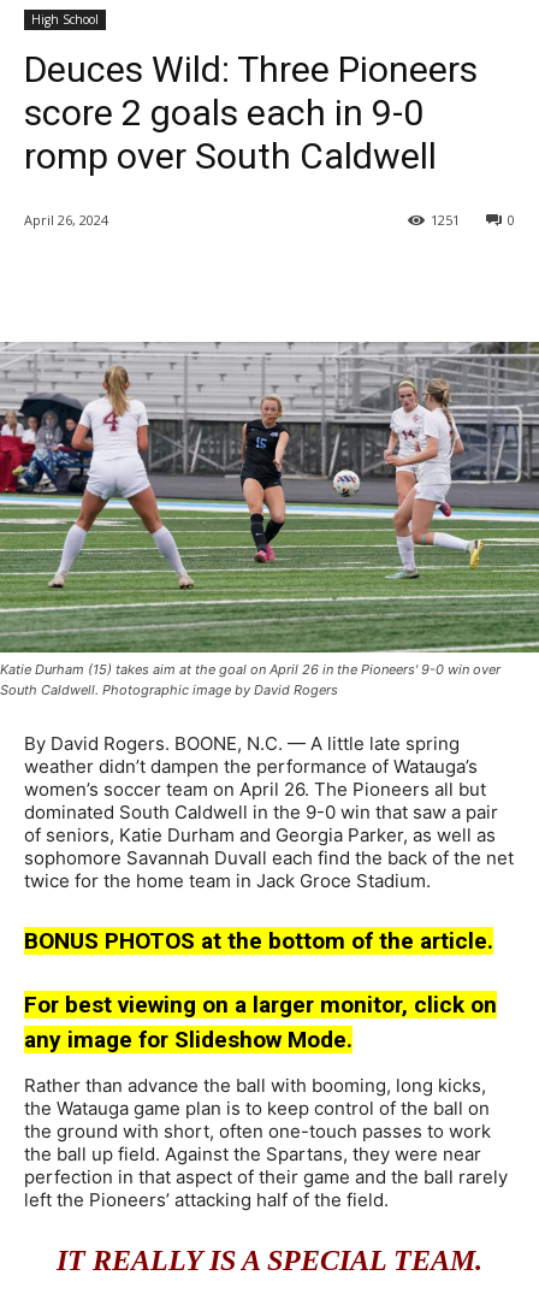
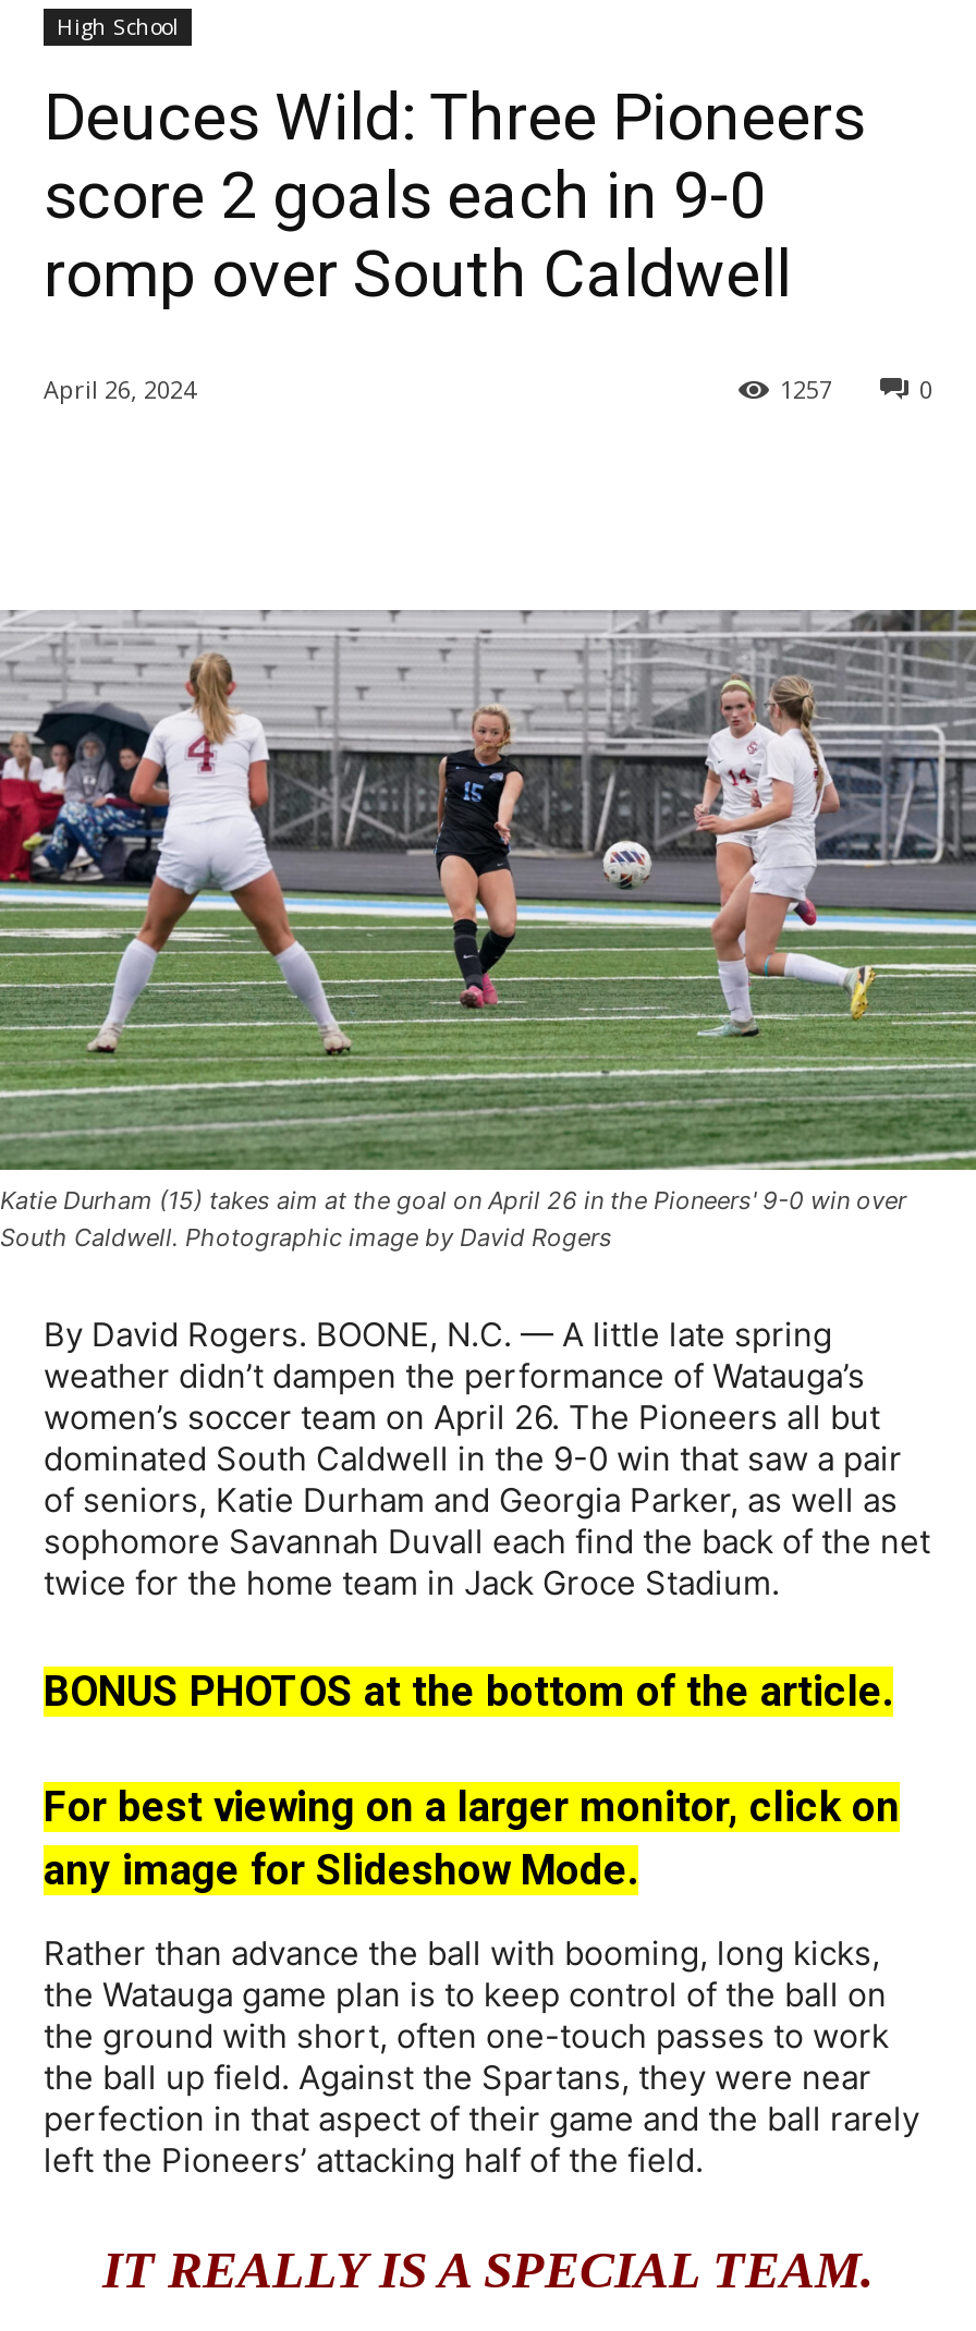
- 1251
+ 1257
